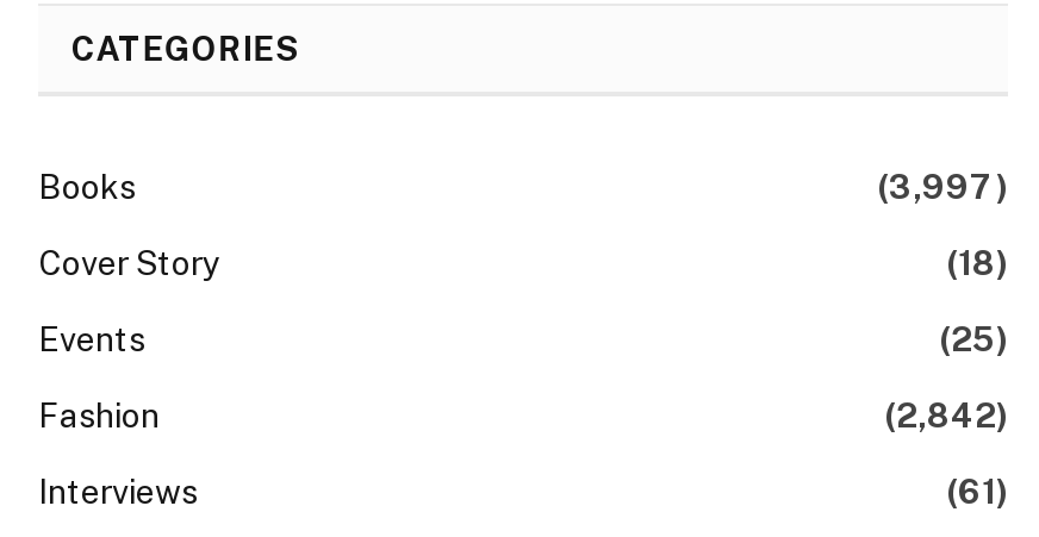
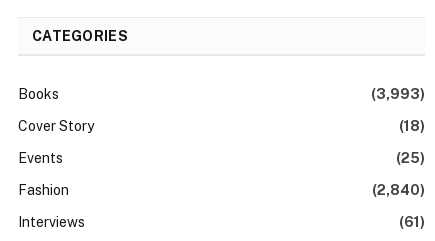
- (3,997)
+ (3,993)

- (2,842)
+ (2,840)
